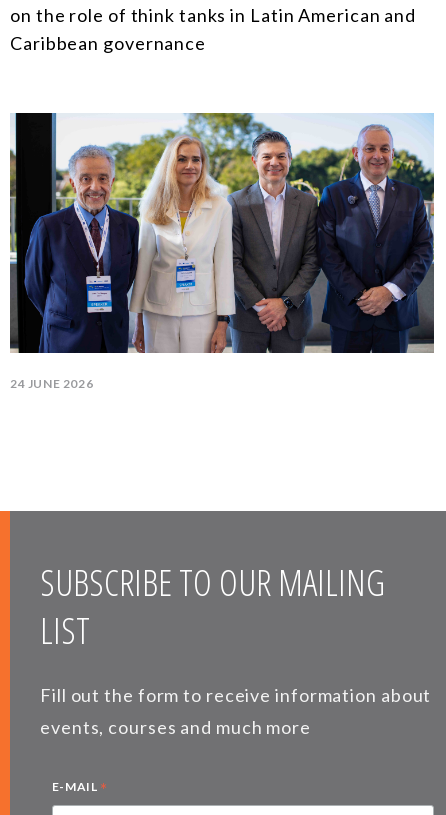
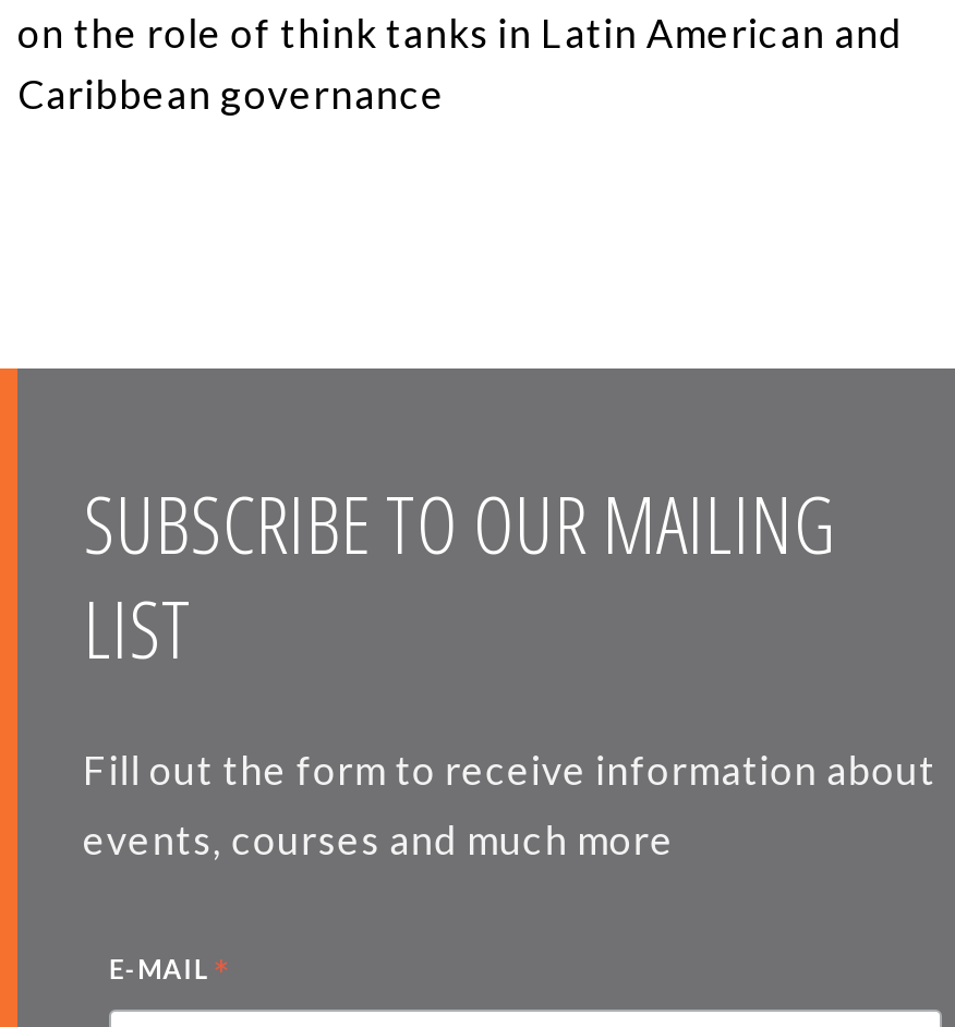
- [image]
- 24 JUNE 2026
